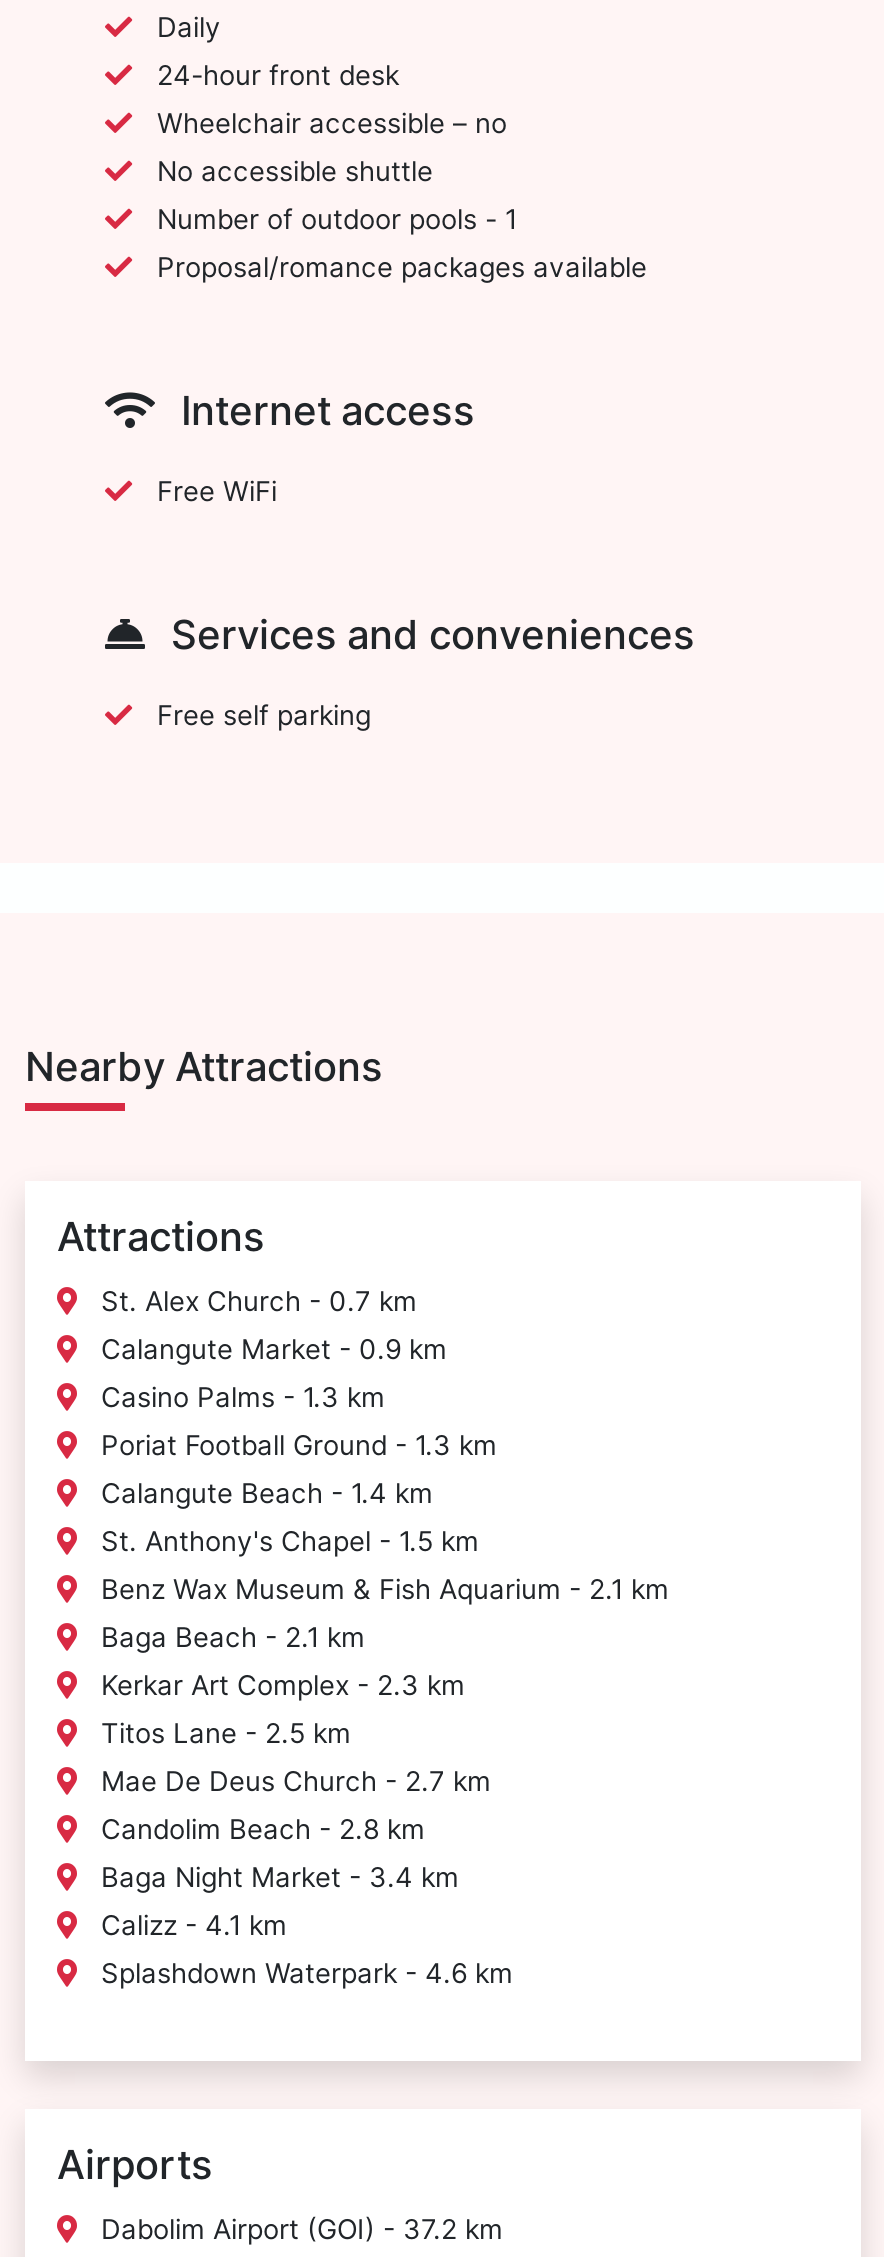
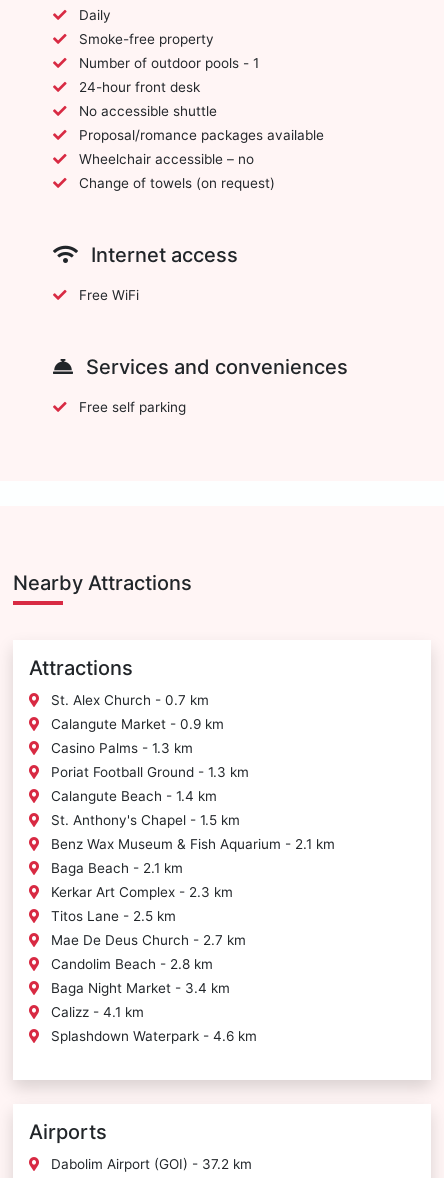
+ Smoke-free property

moved down: 24-hour front desk | No accessible shuttle

moved down: Wheelchair accessible – no

moved up: Number of outdoor pools - 1

+ Change of towels (on request)
